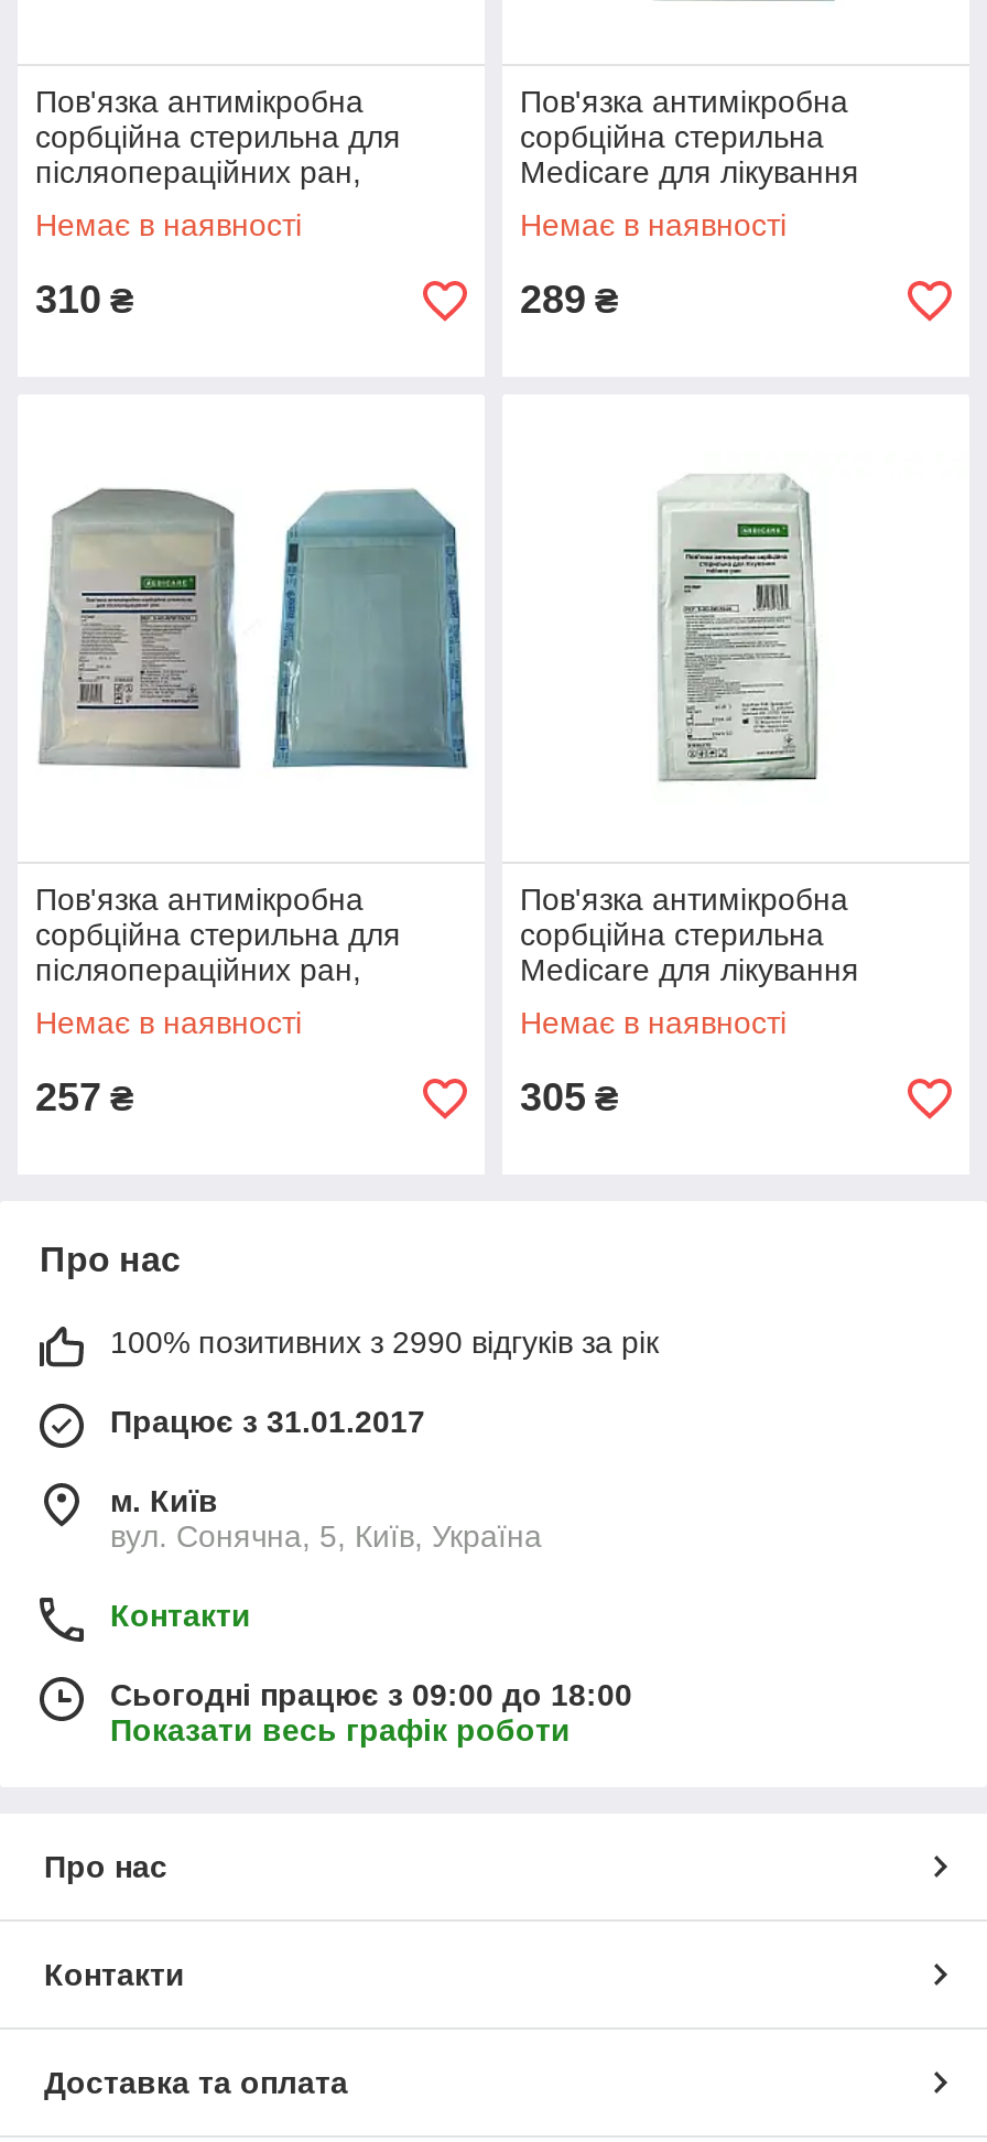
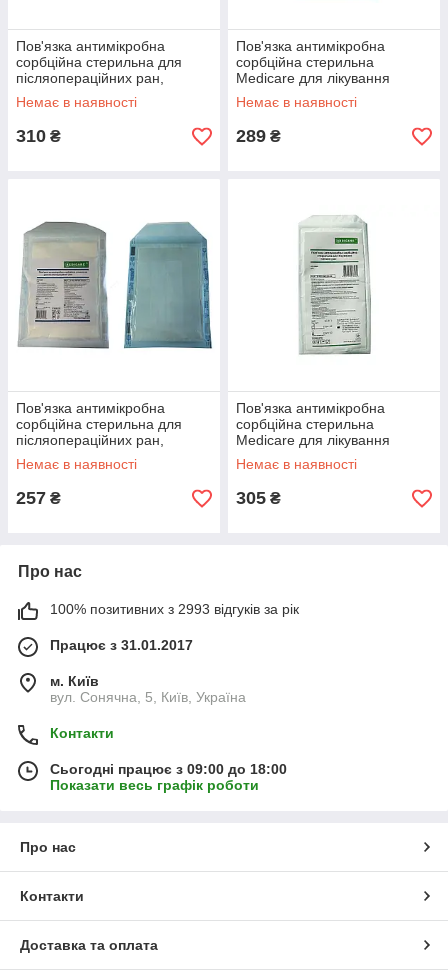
- 100% позитивних з 2990 відгуків за рік
+ 100% позитивних з 2993 відгуків за рік
